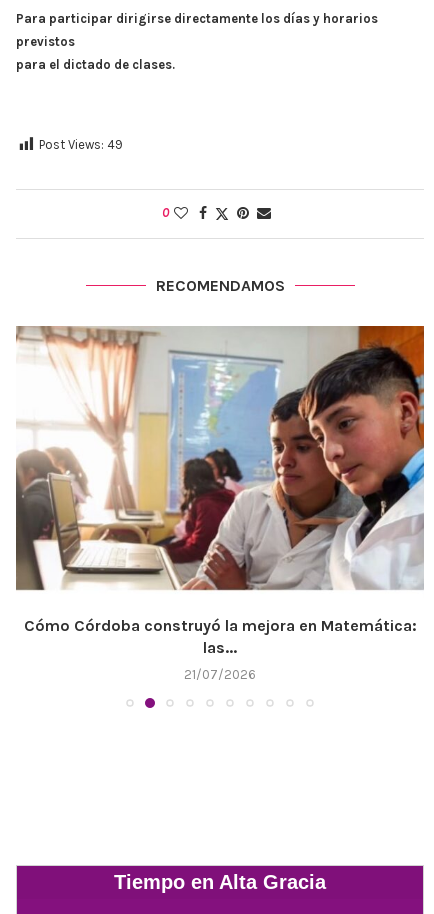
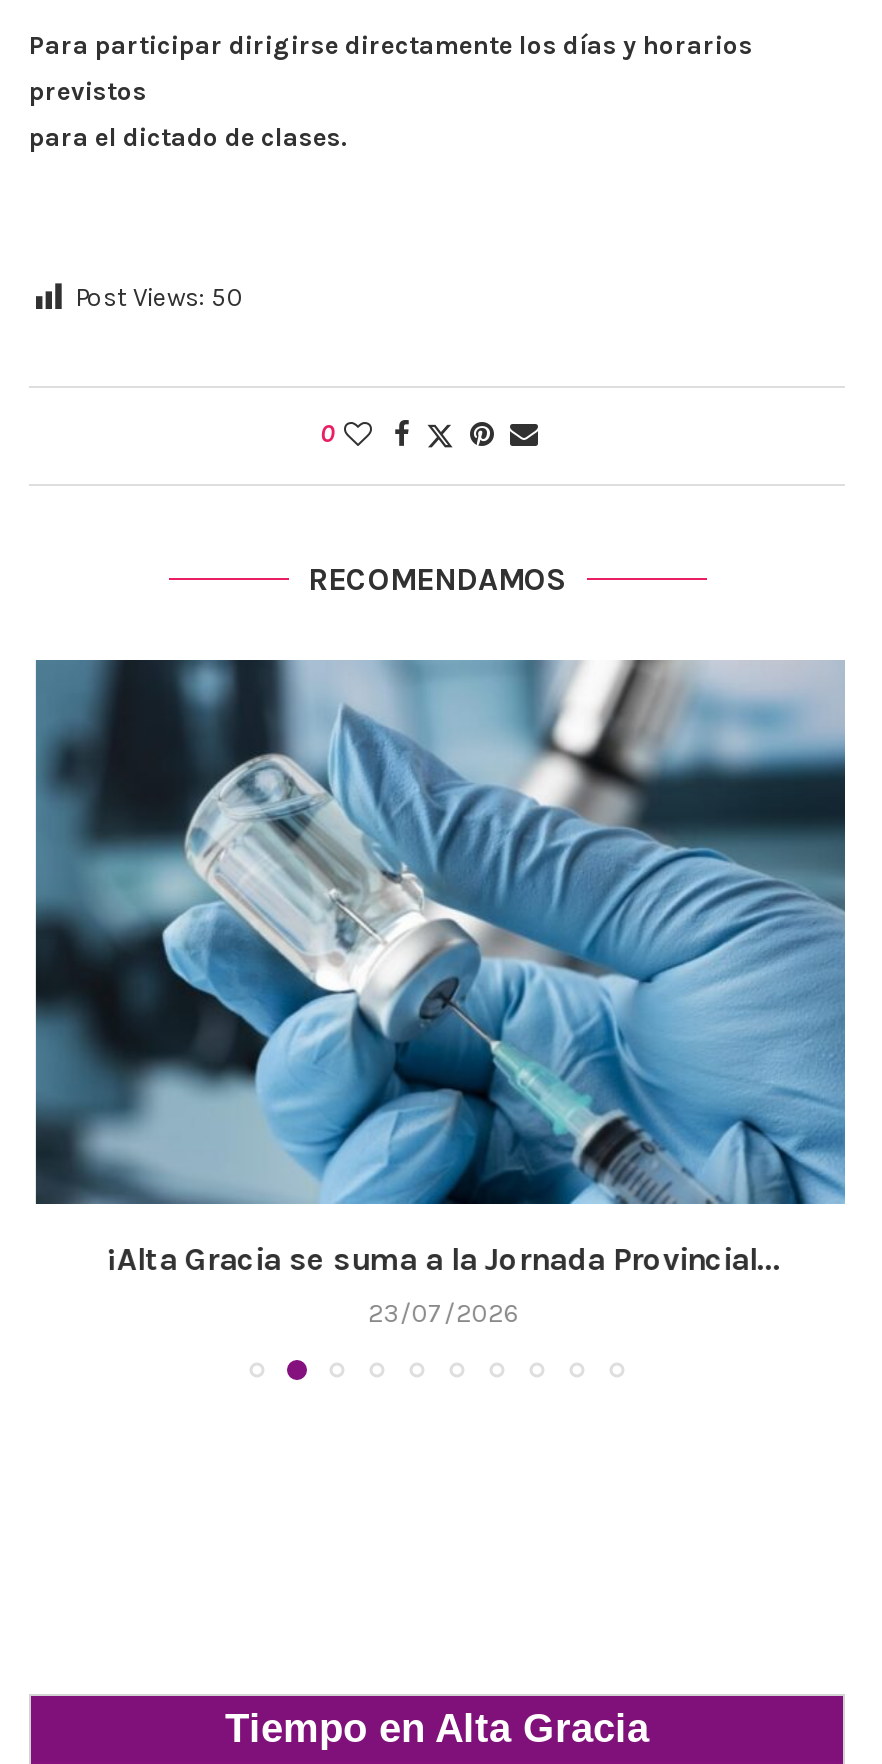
- Post Views: 49
+ Post Views: 50

- [image]
- Cómo Córdoba construyó la mejora en Matemática:
- las...
+ [image]
+ ¡Alta Gracia se suma a la Jornada Provincial...

- 21/07/2026
+ 23/07/2026
